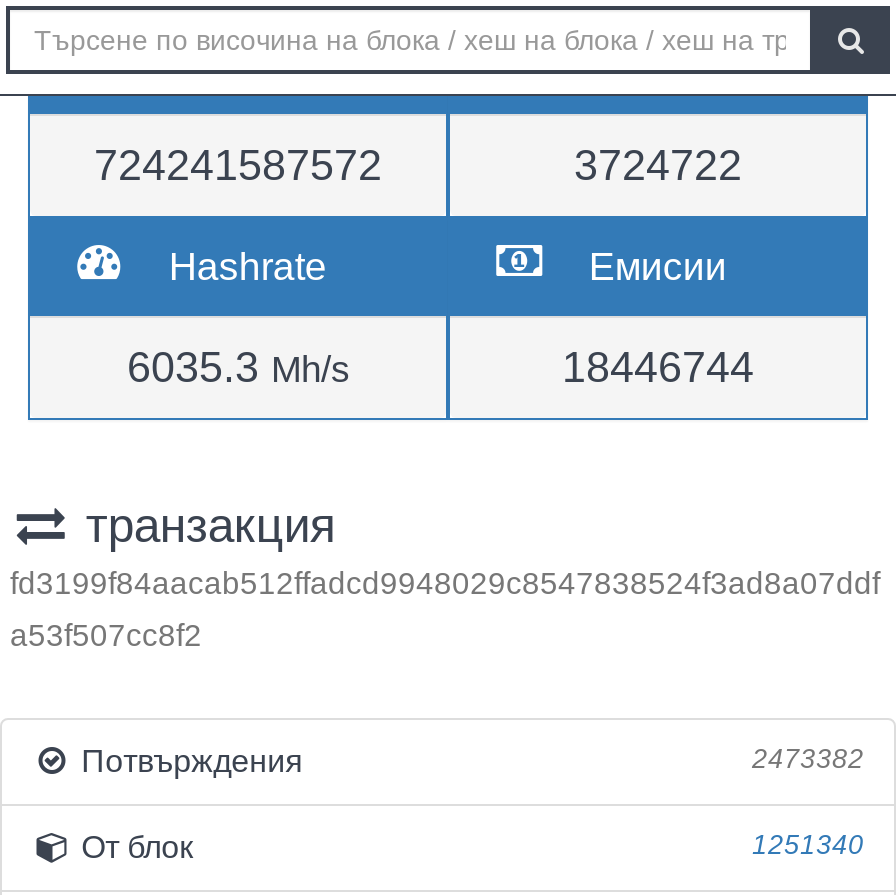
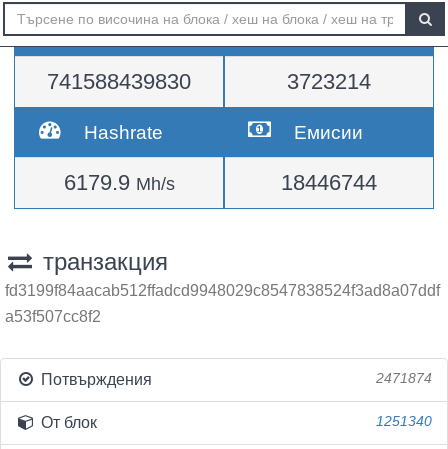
- 724241587572
+ 741588439830

- 3724722
+ 3723214

- 6035.3 Mh/s
+ 6179.9 Mh/s

- 2473382
+ 2471874
